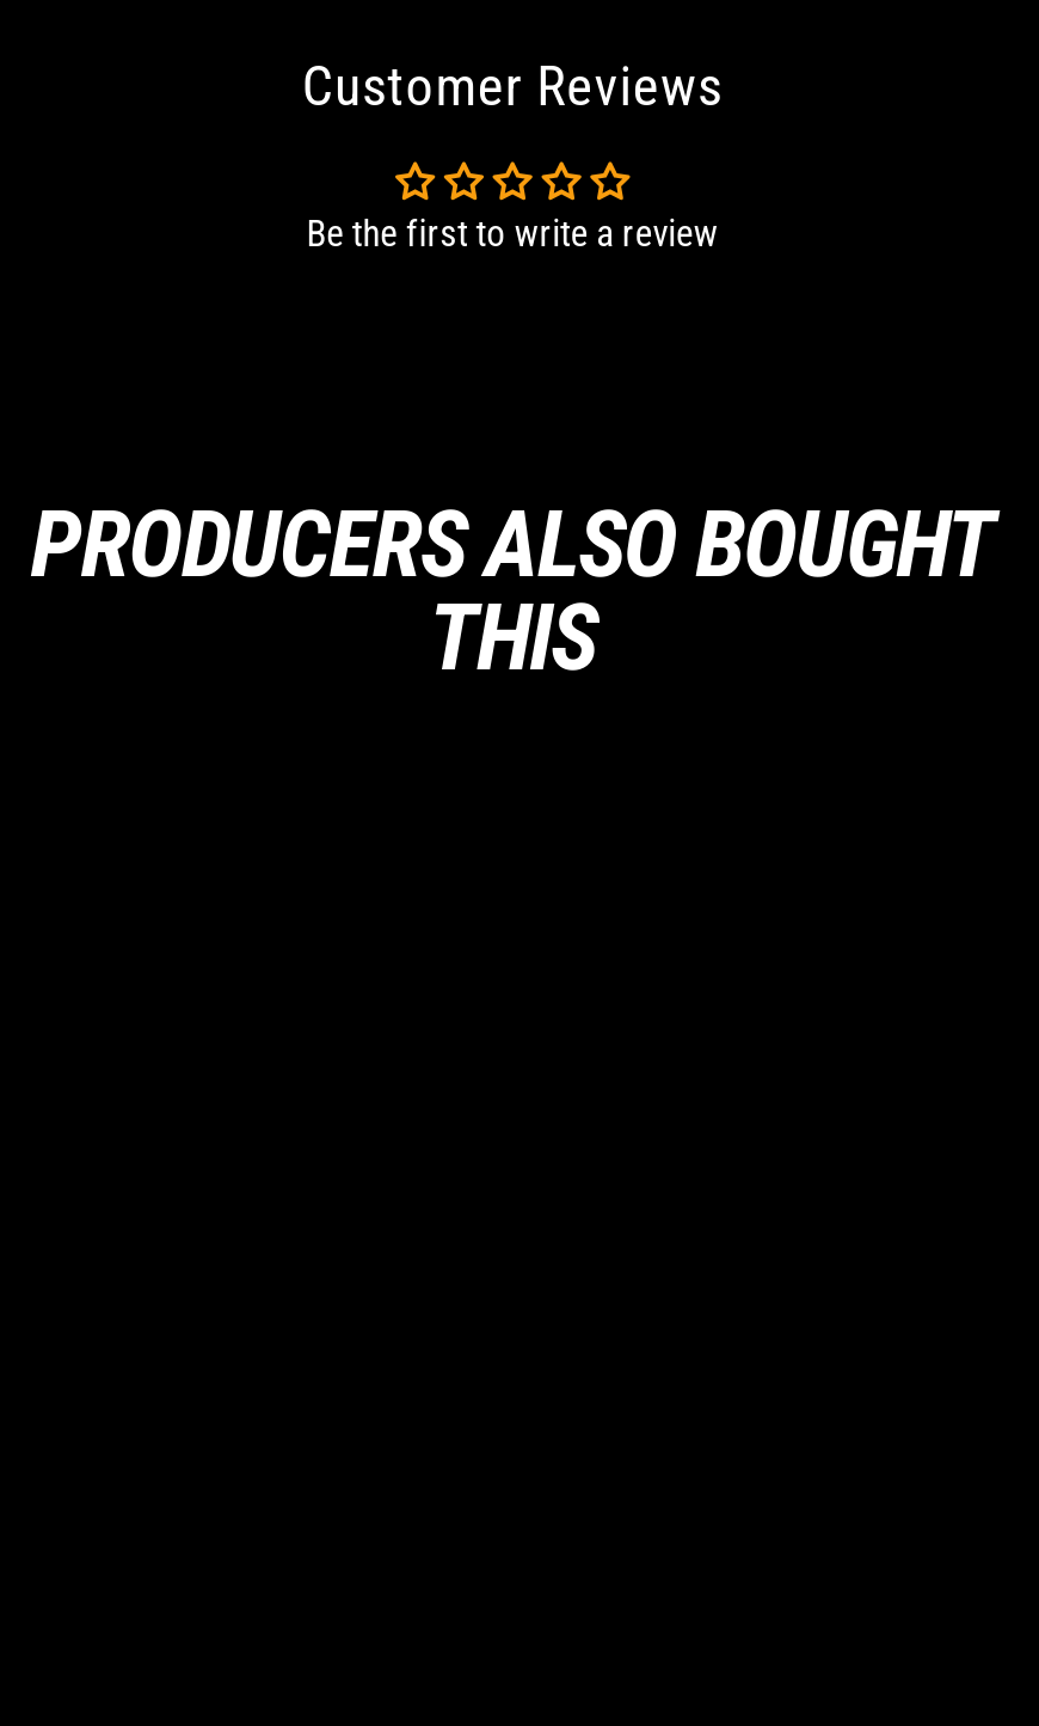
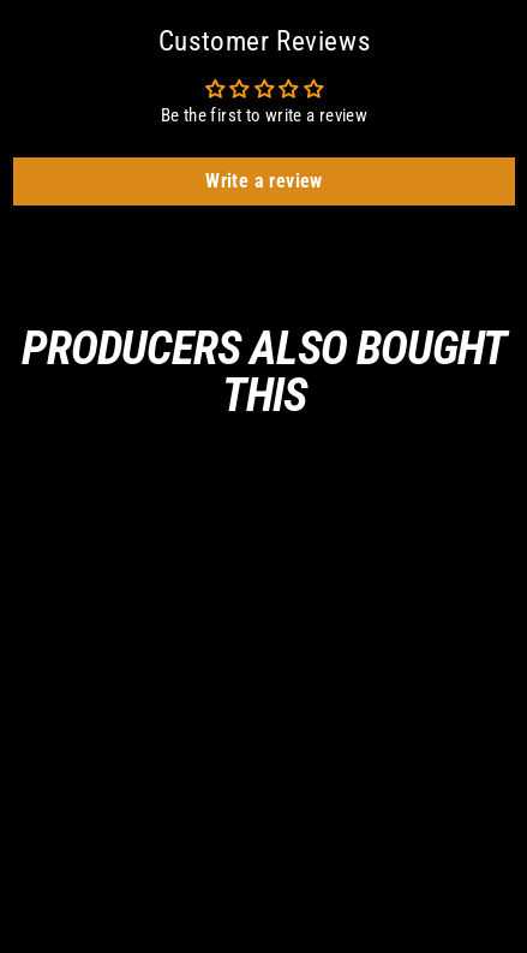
+ Write a review
